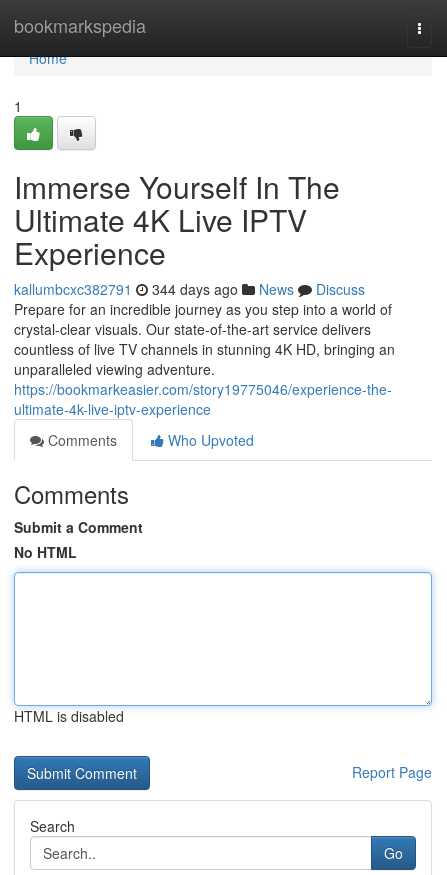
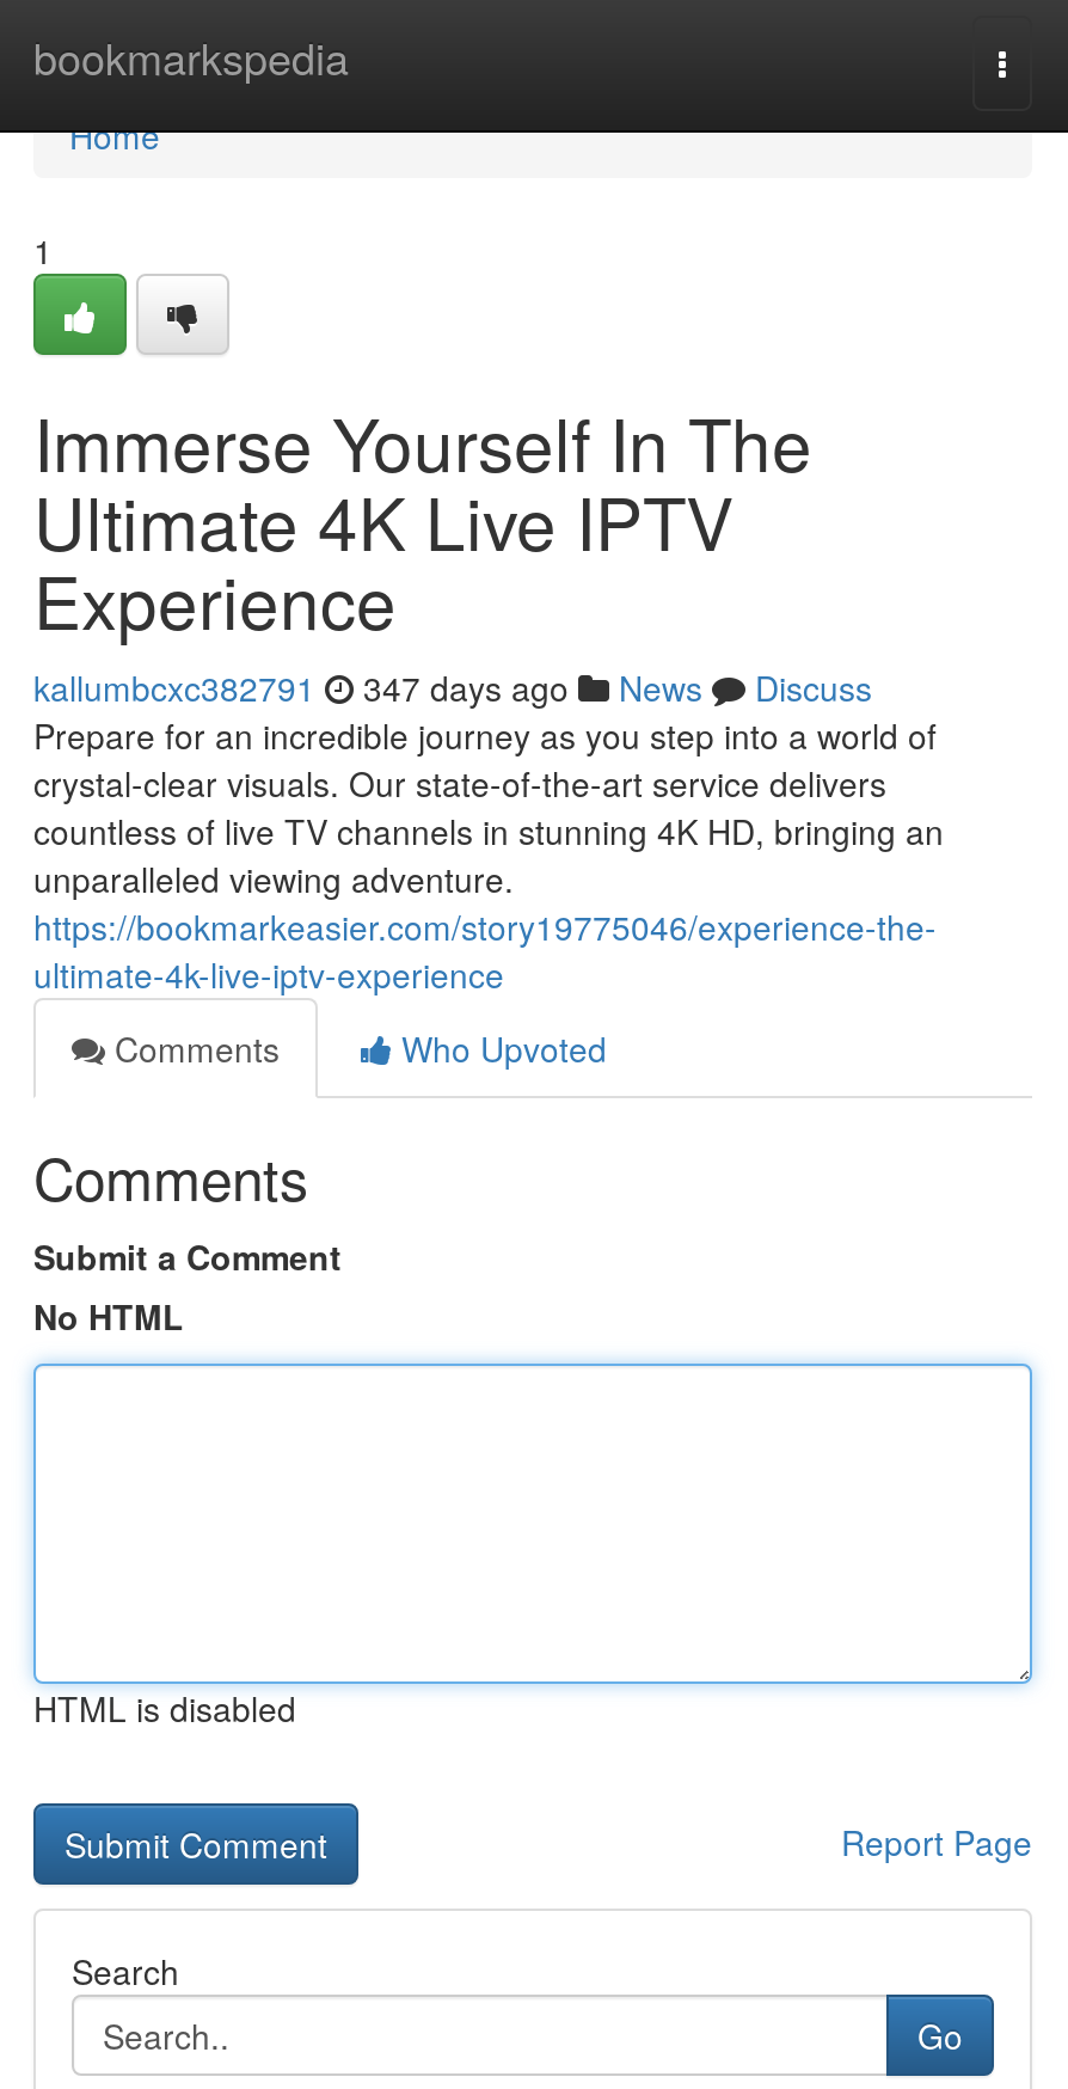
- kallumbcxc382791 344 days ago News Discuss
+ kallumbcxc382791 347 days ago News Discuss
